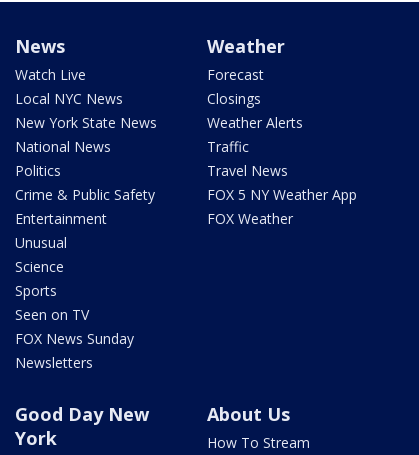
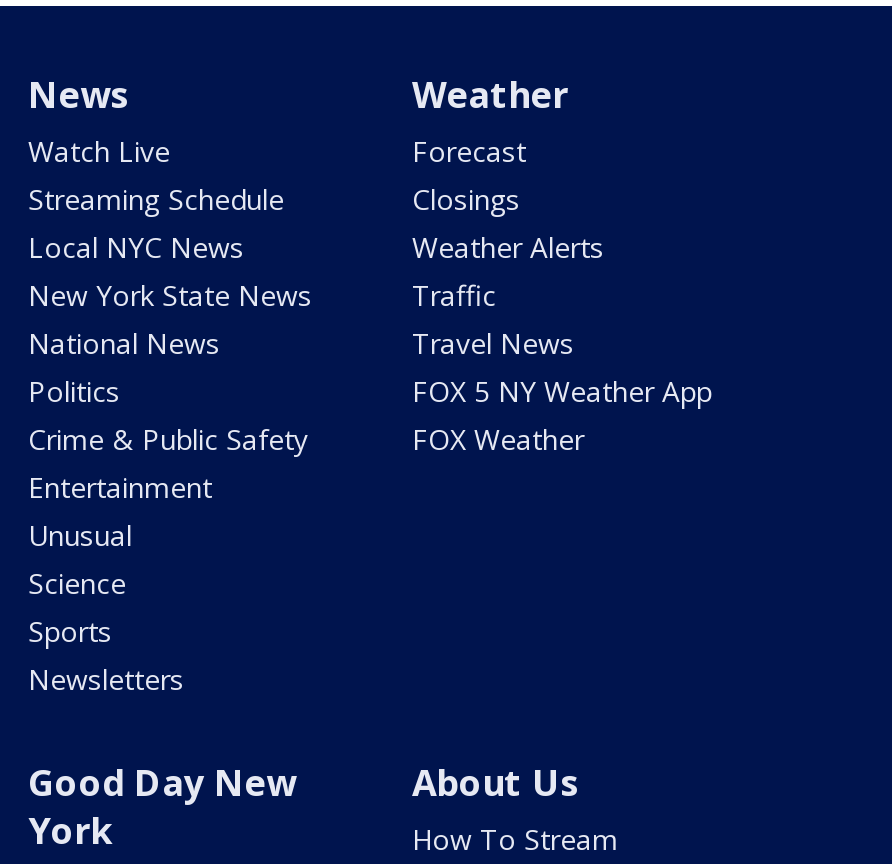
moved down: Local NYC News | New York State News | National News | ... | Science | Sports

+ Streaming Schedule

- Seen on TV
- FOX News Sunday
